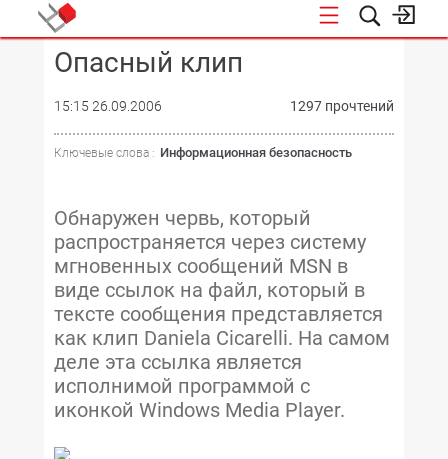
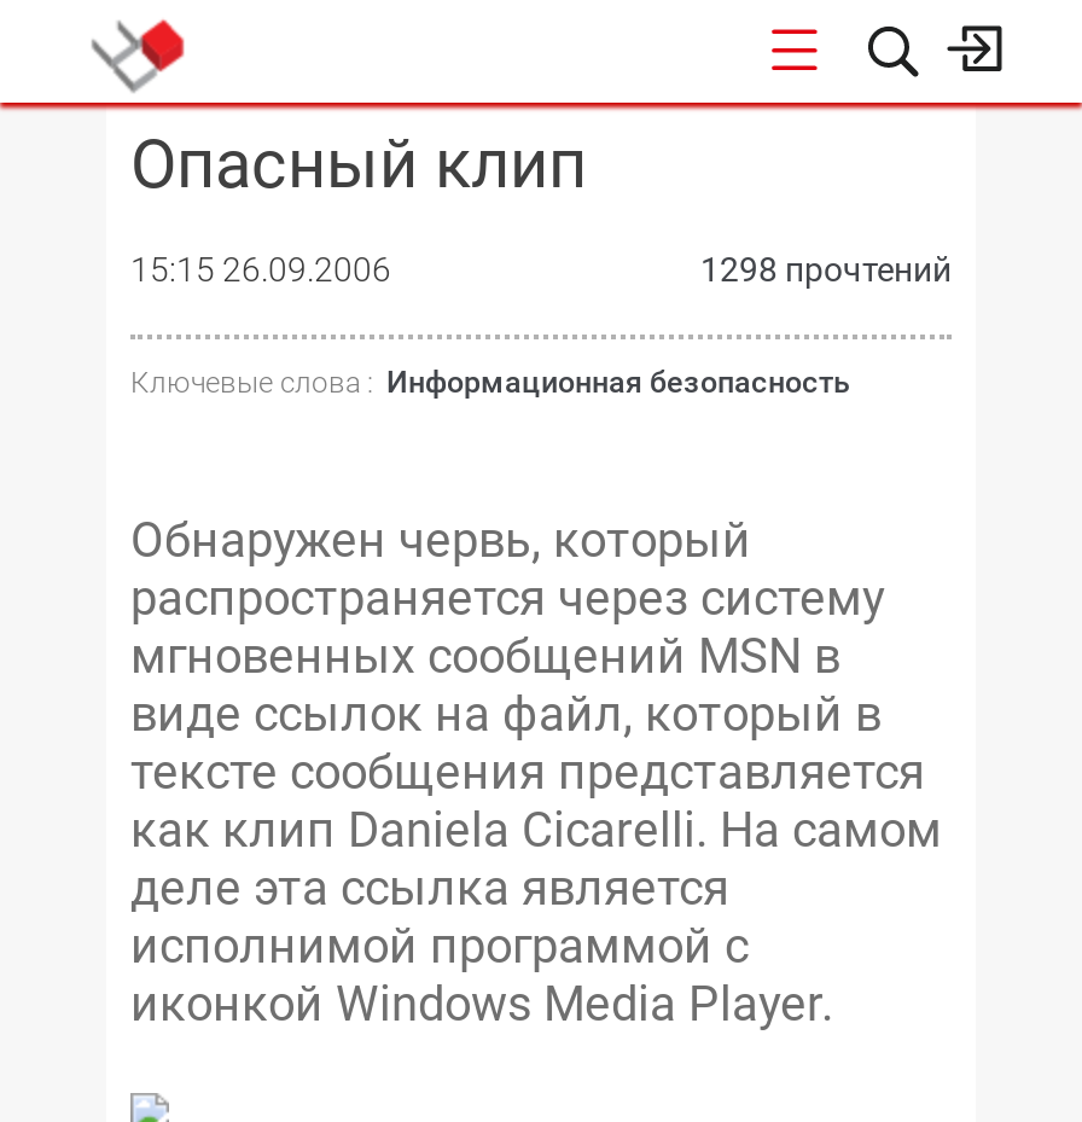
- 1297 прочтений
+ 1298 прочтений
